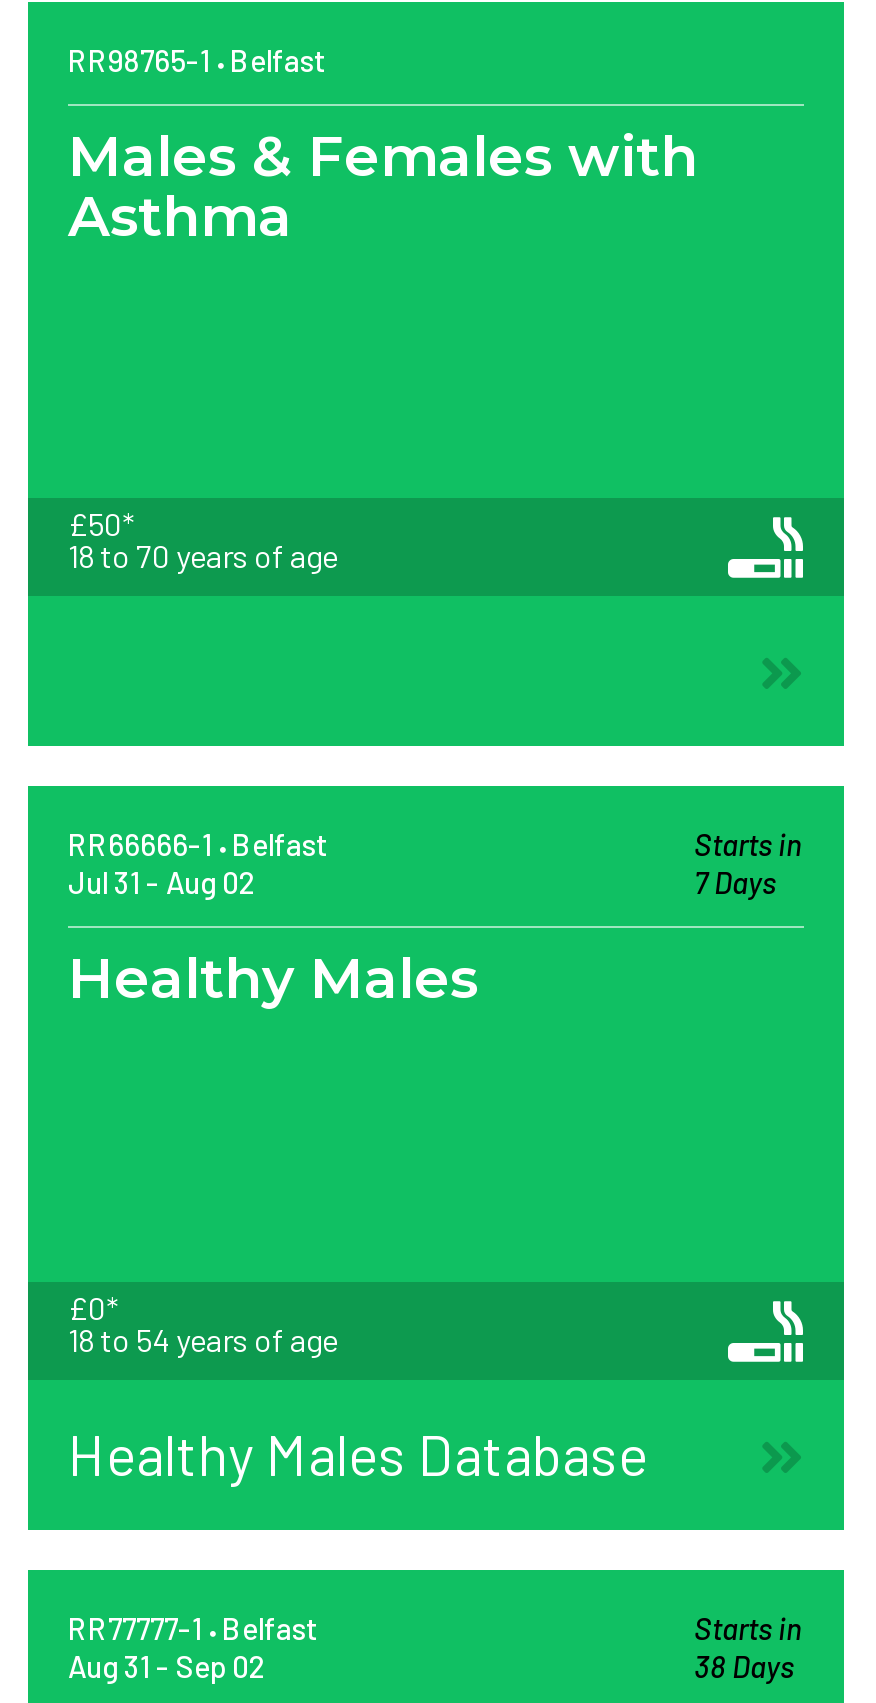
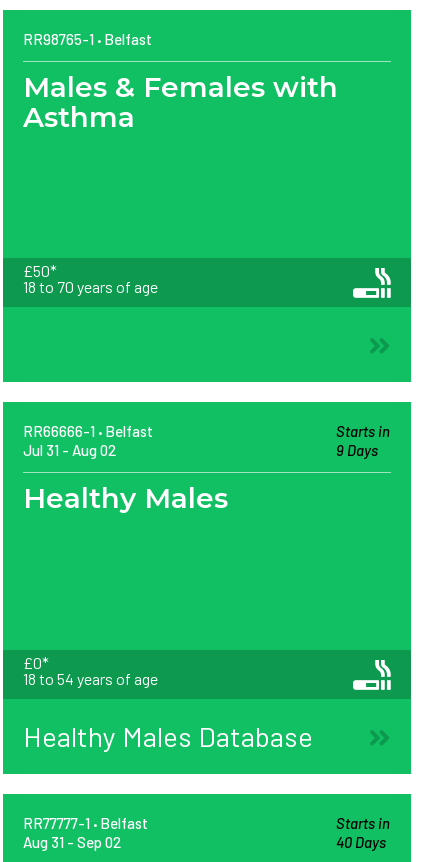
- 7 Days
+ 9 Days

- 38 Days
+ 40 Days
